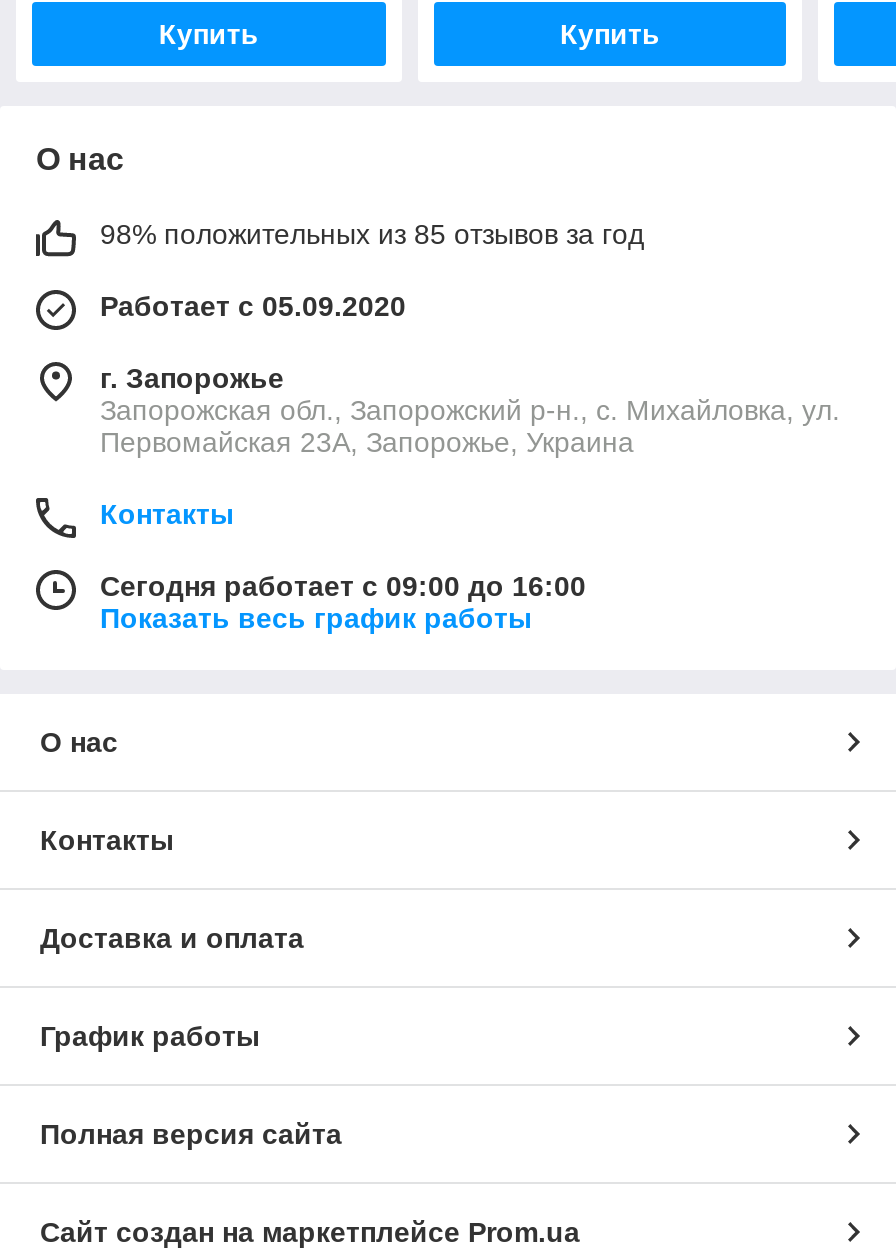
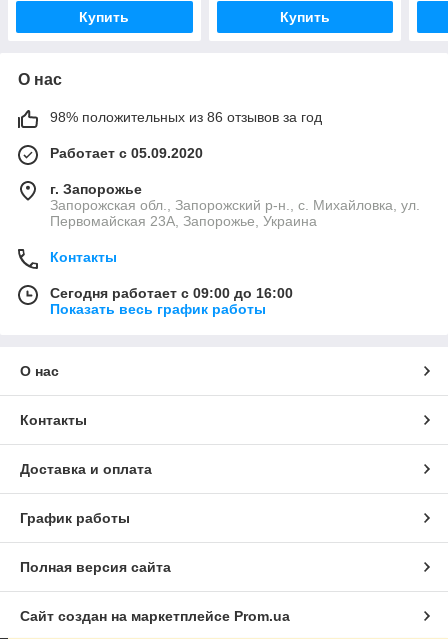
- 98% положительных из 85 отзывов за год
+ 98% положительных из 86 отзывов за год
